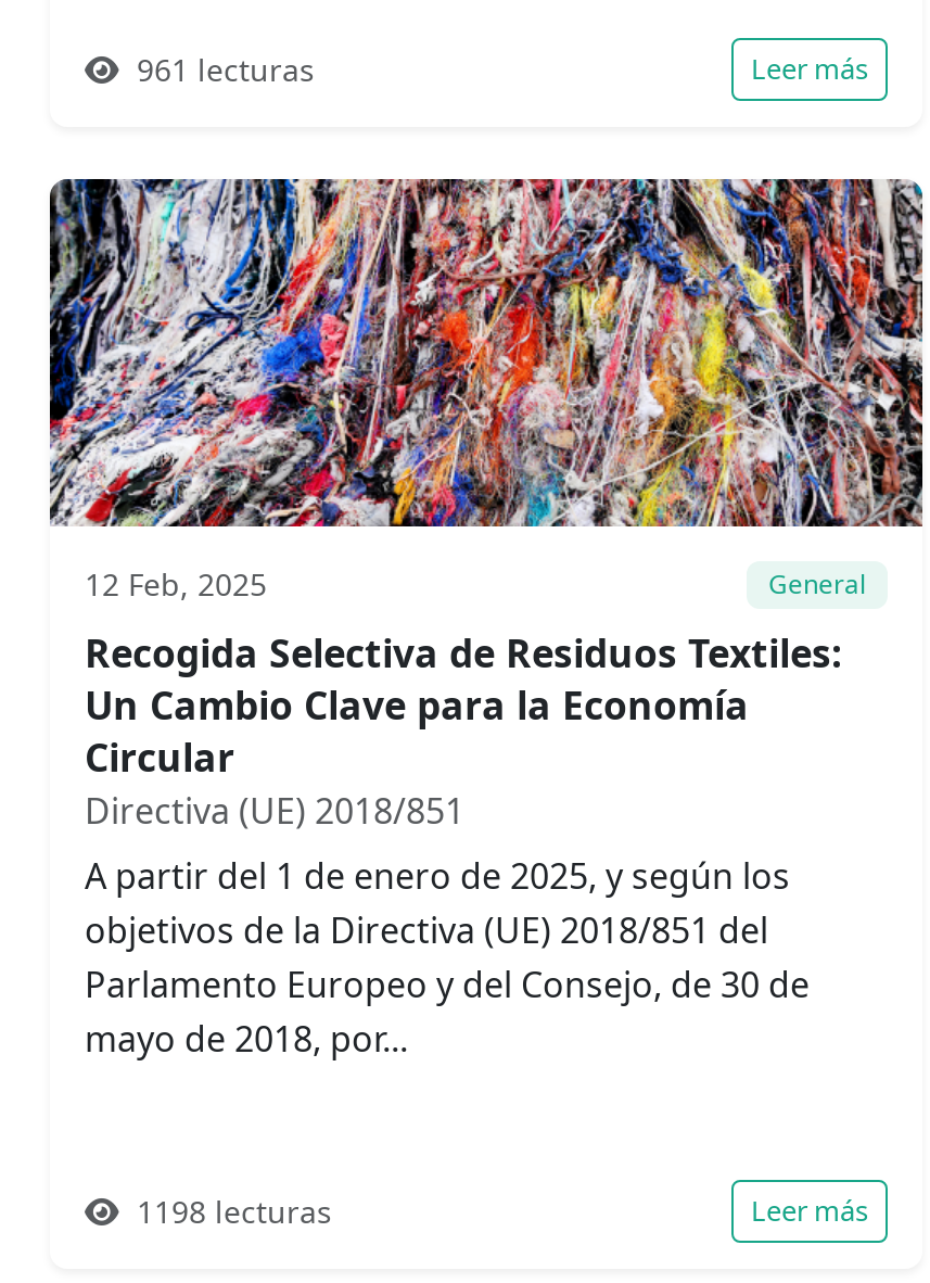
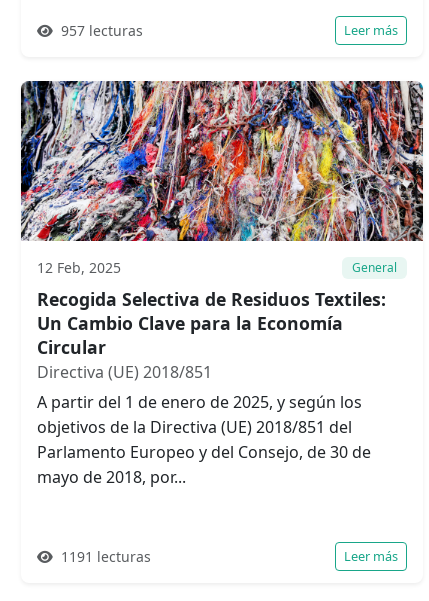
- 961 lecturas
+ 957 lecturas

- 1198 lecturas
+ 1191 lecturas
